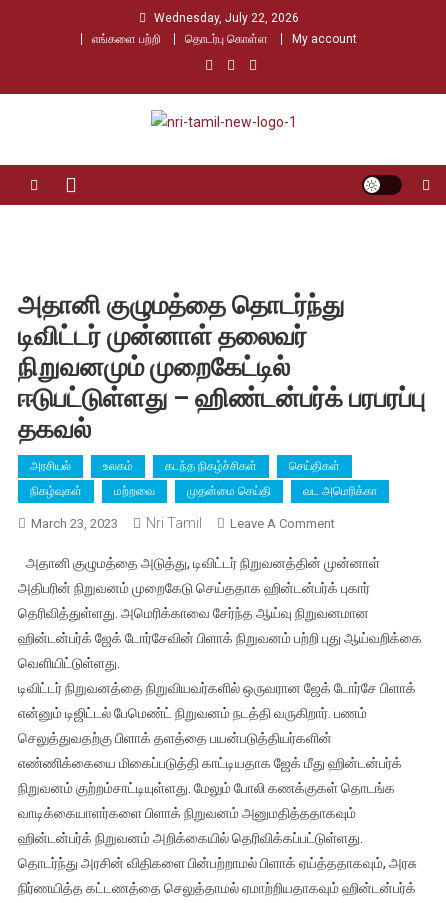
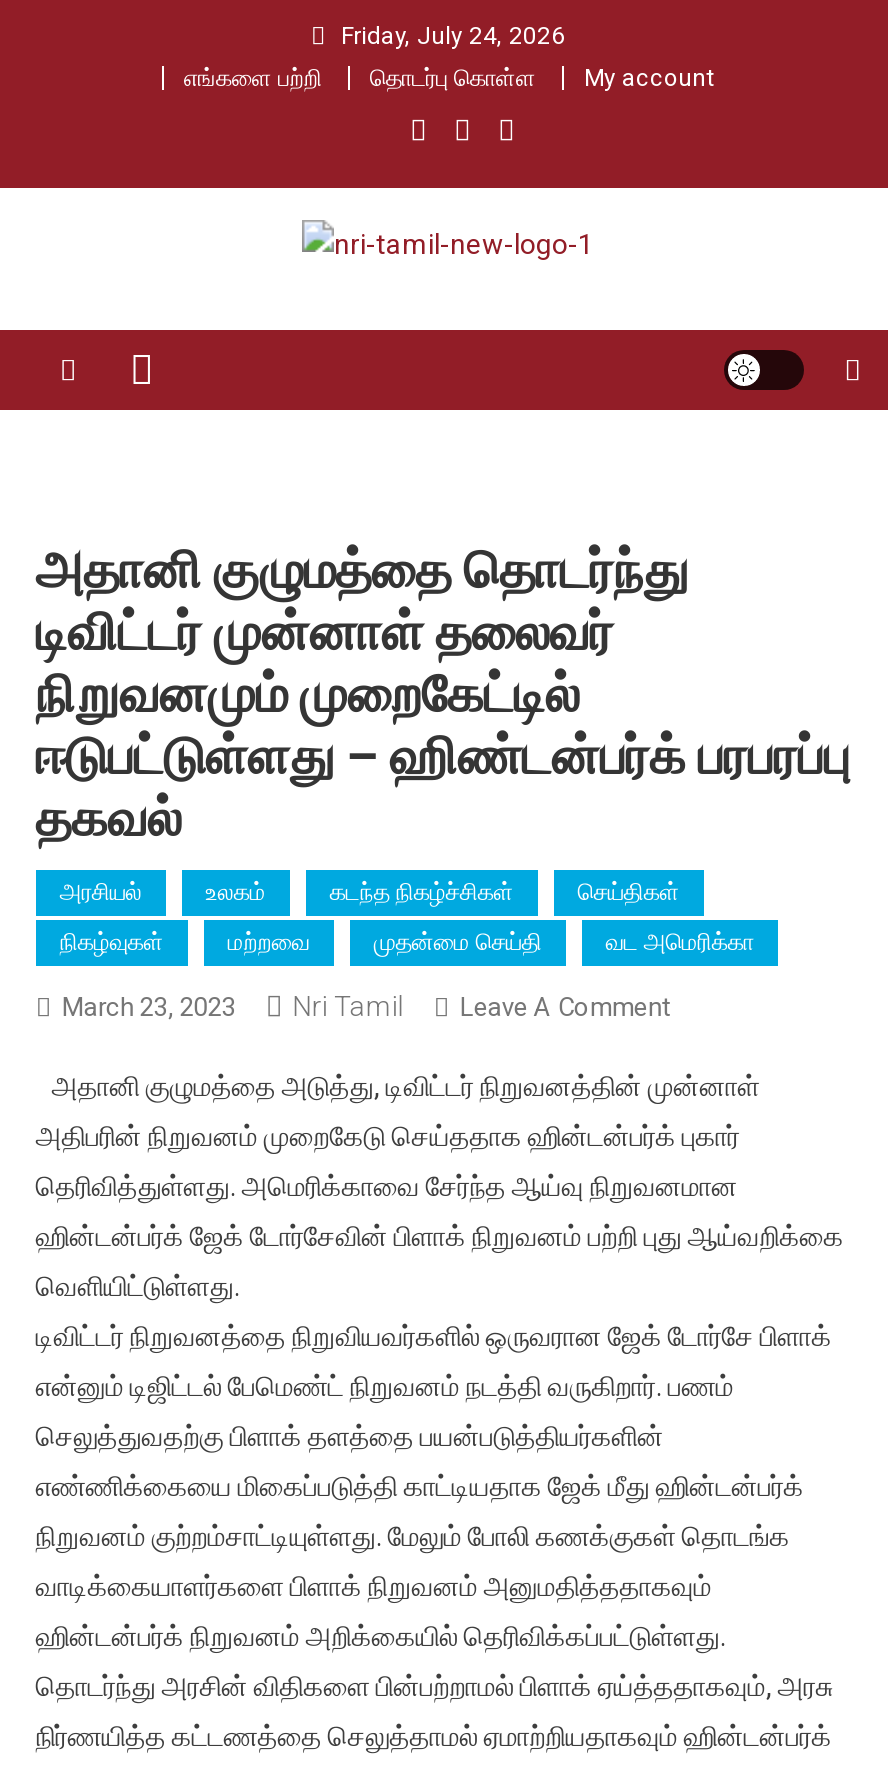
- Wednesday, July 22, 2026
+ Friday, July 24, 2026
